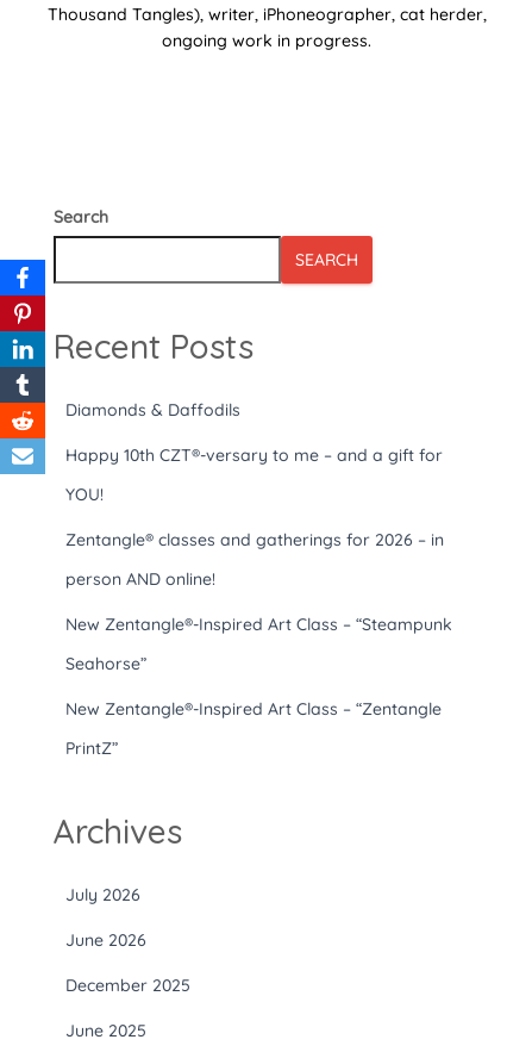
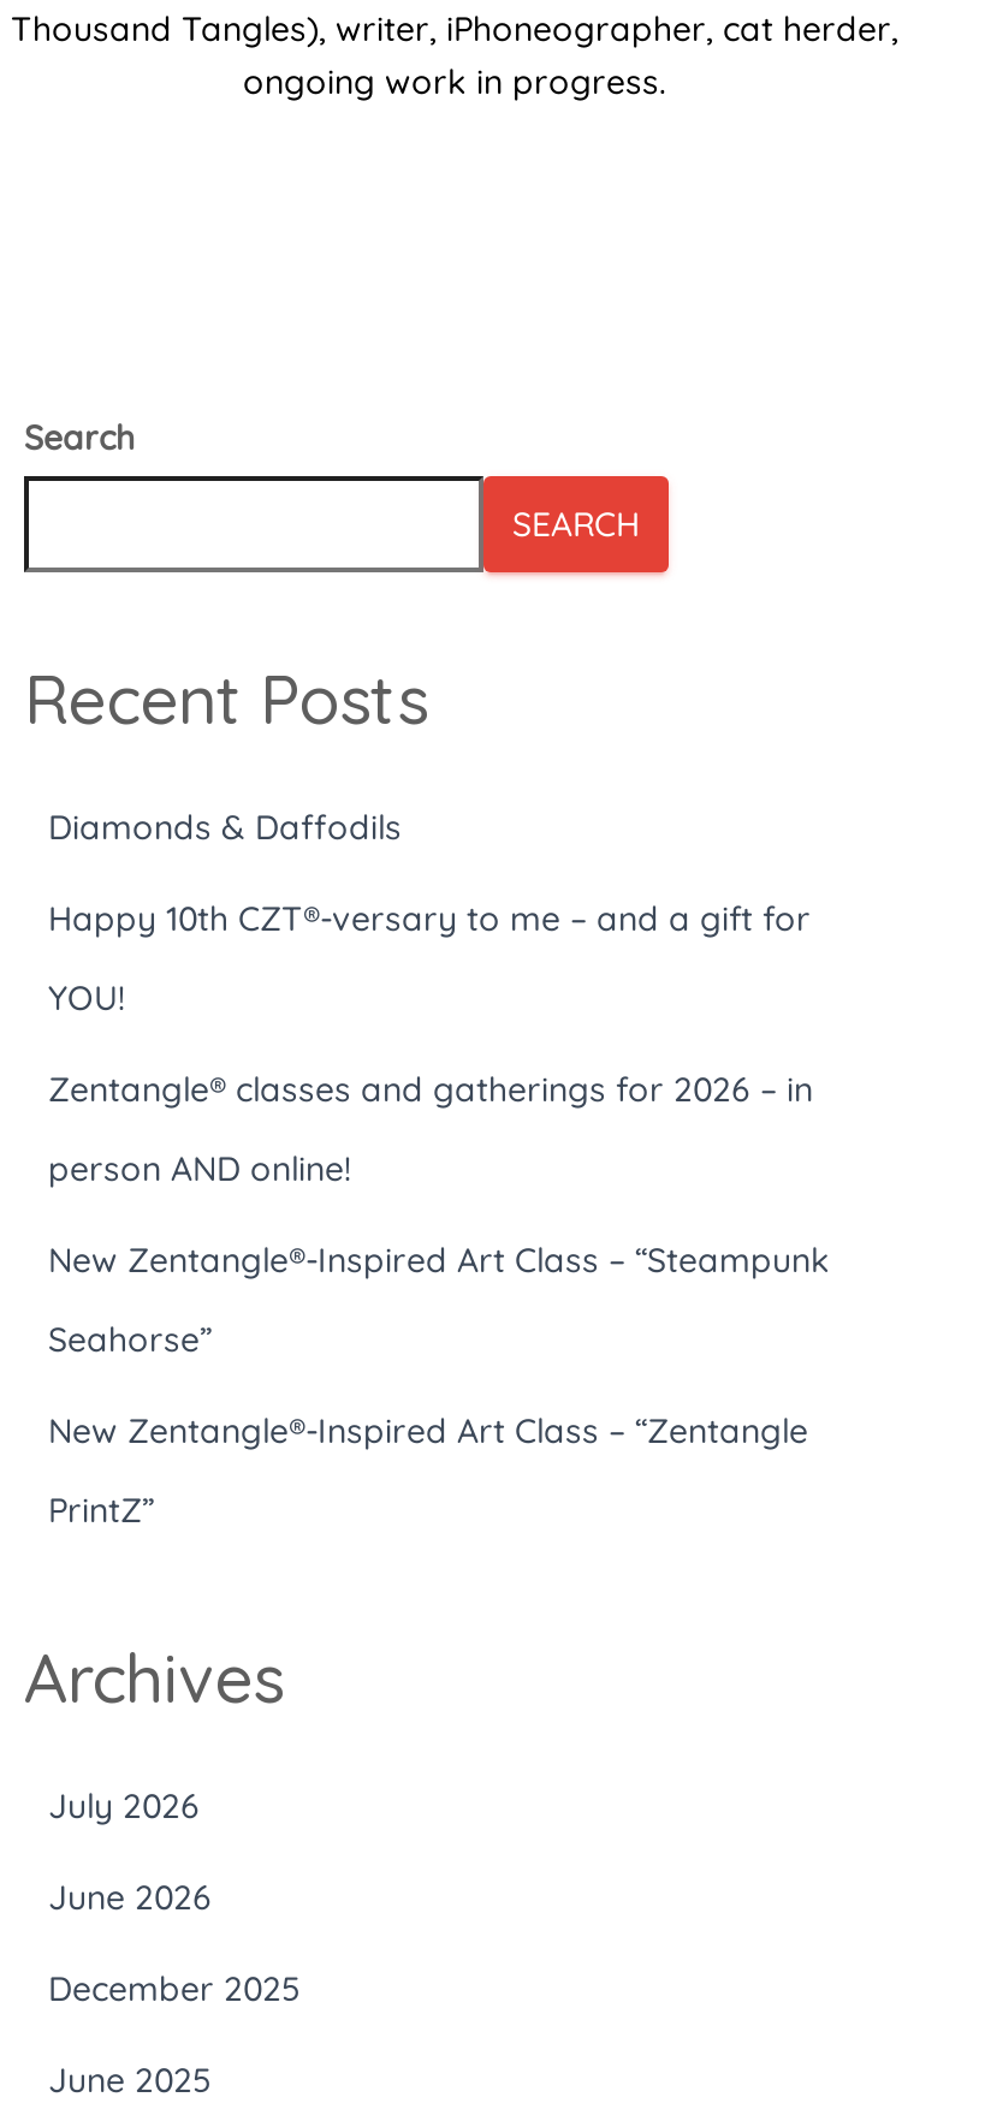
- [image]
